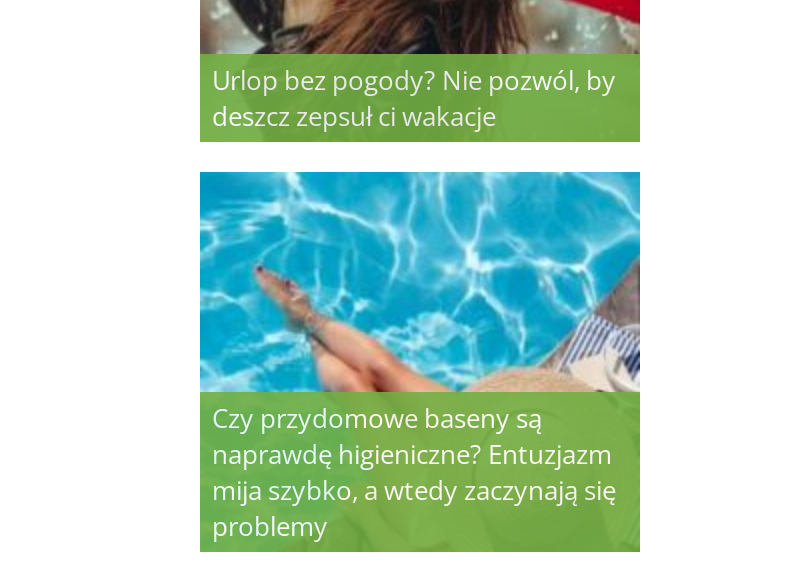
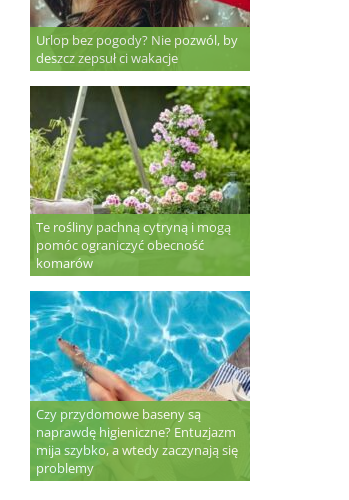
+ [image]
+ Te rośliny pachną cytryną i mogą
+ pomóc ograniczyć obecność
+ komarów
